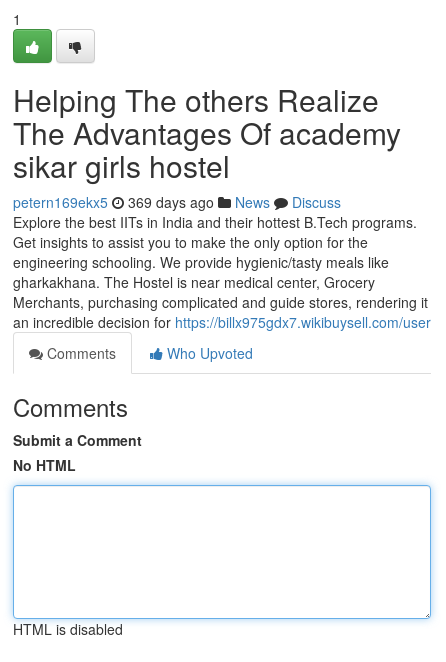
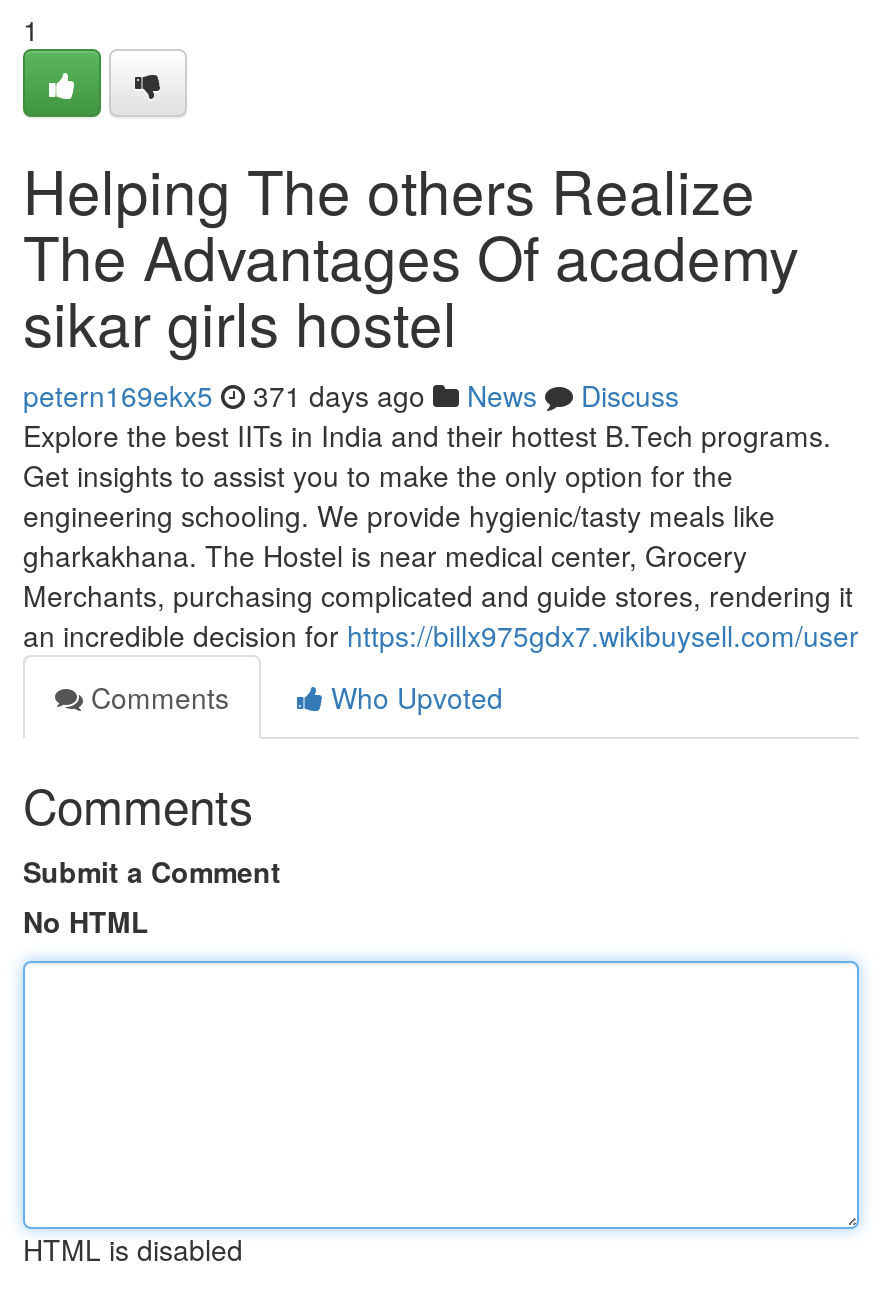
- petern169ekx5 369 days ago News Discuss
+ petern169ekx5 371 days ago News Discuss
